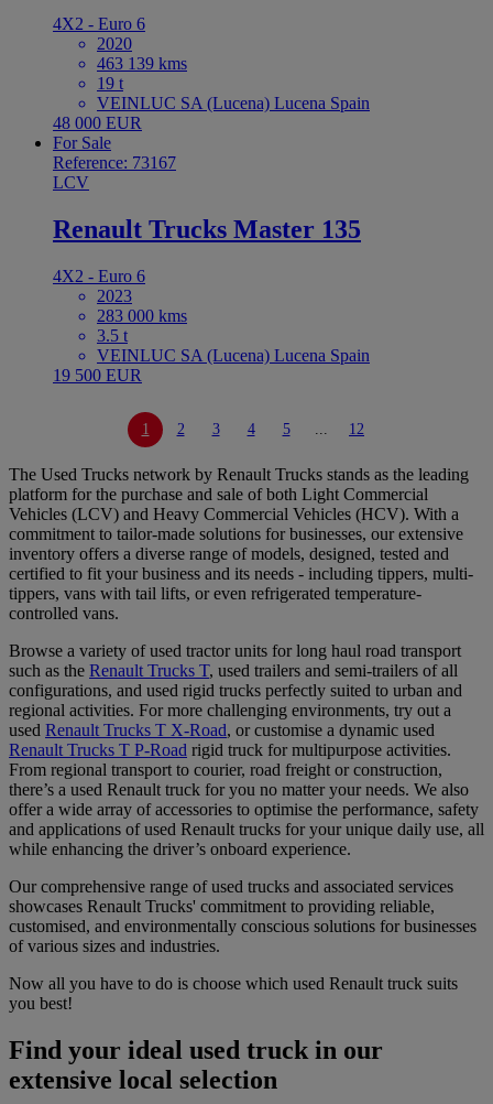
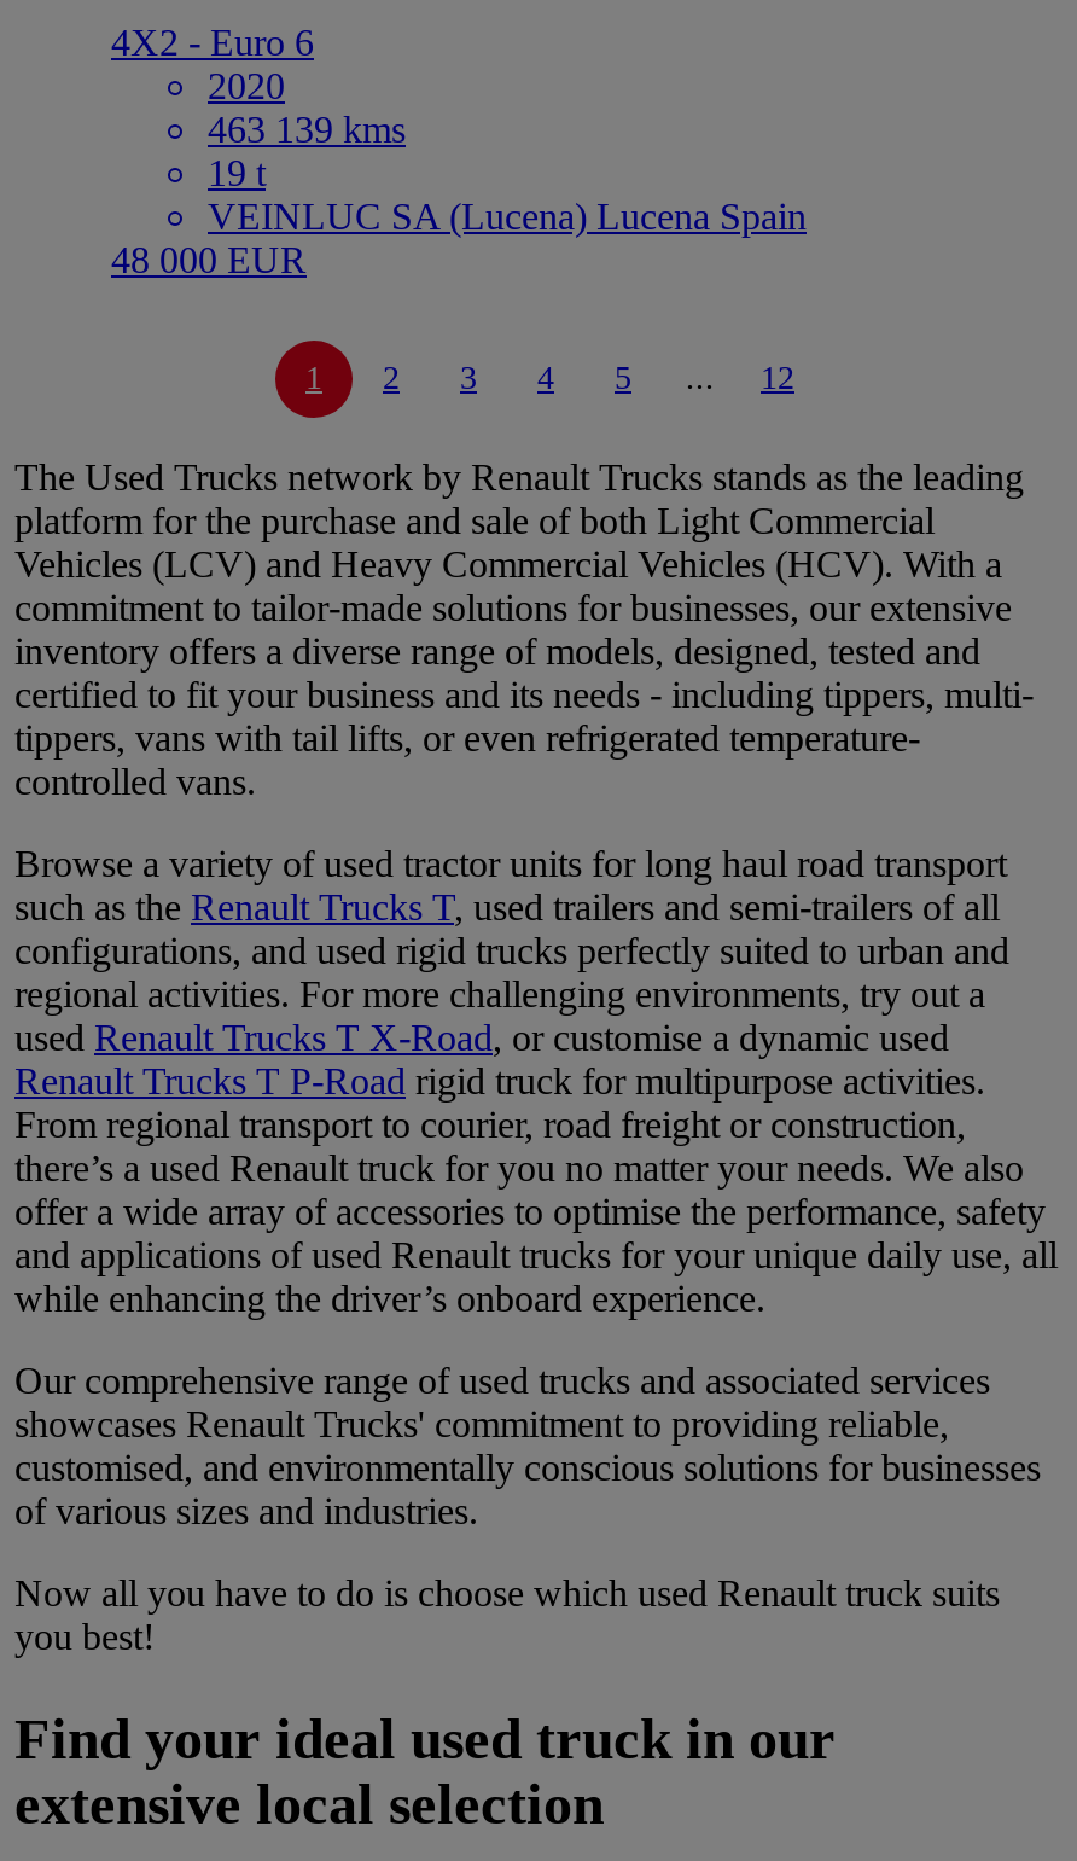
- For Sale
- Reference: 73167
- LCV
- Renault Trucks Master 135
- 4X2 - Euro 6
- 2023
- 283 000 kms
- 3.5 t
- VEINLUC SA (Lucena) Lucena Spain
- 19 500 EUR
